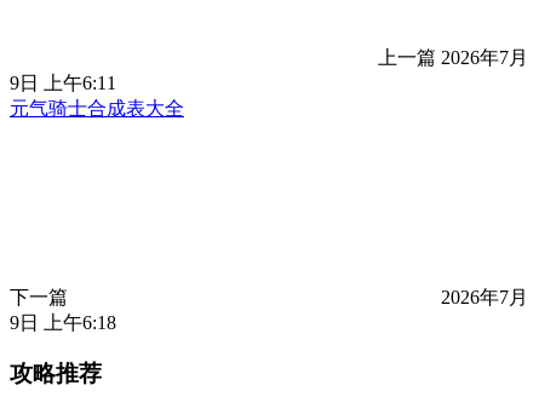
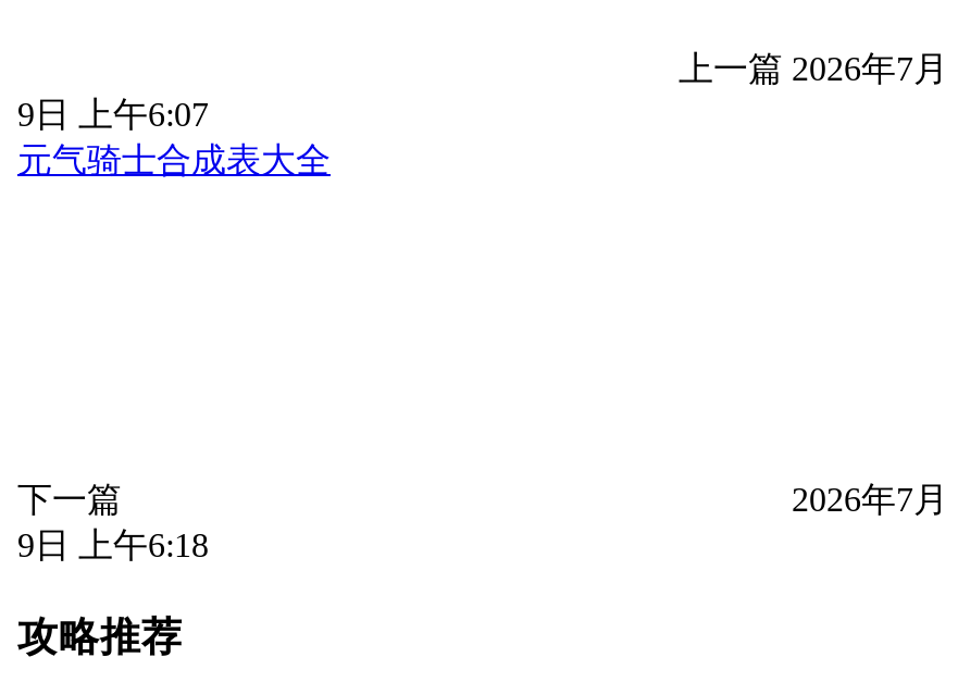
- 9日 上午6:11
+ 9日 上午6:07
